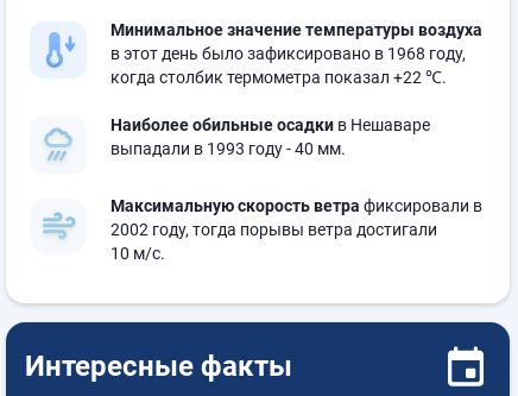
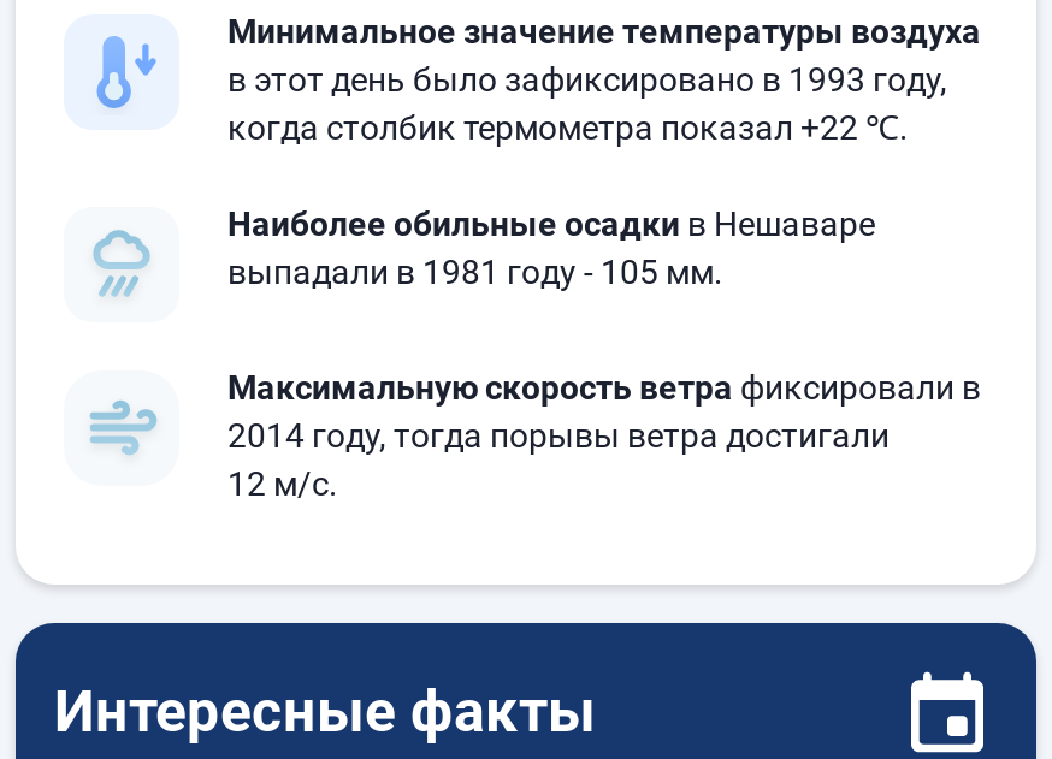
- в этот день было зафиксировано в 1968 году,
+ в этот день было зафиксировано в 1993 году,

- выпадали в 1993 году - 40 мм.
+ выпадали в 1981 году - 105 мм.

- 2002 году, тогда порывы ветра достигали
+ 2014 году, тогда порывы ветра достигали

- 10 м/с.
+ 12 м/с.
